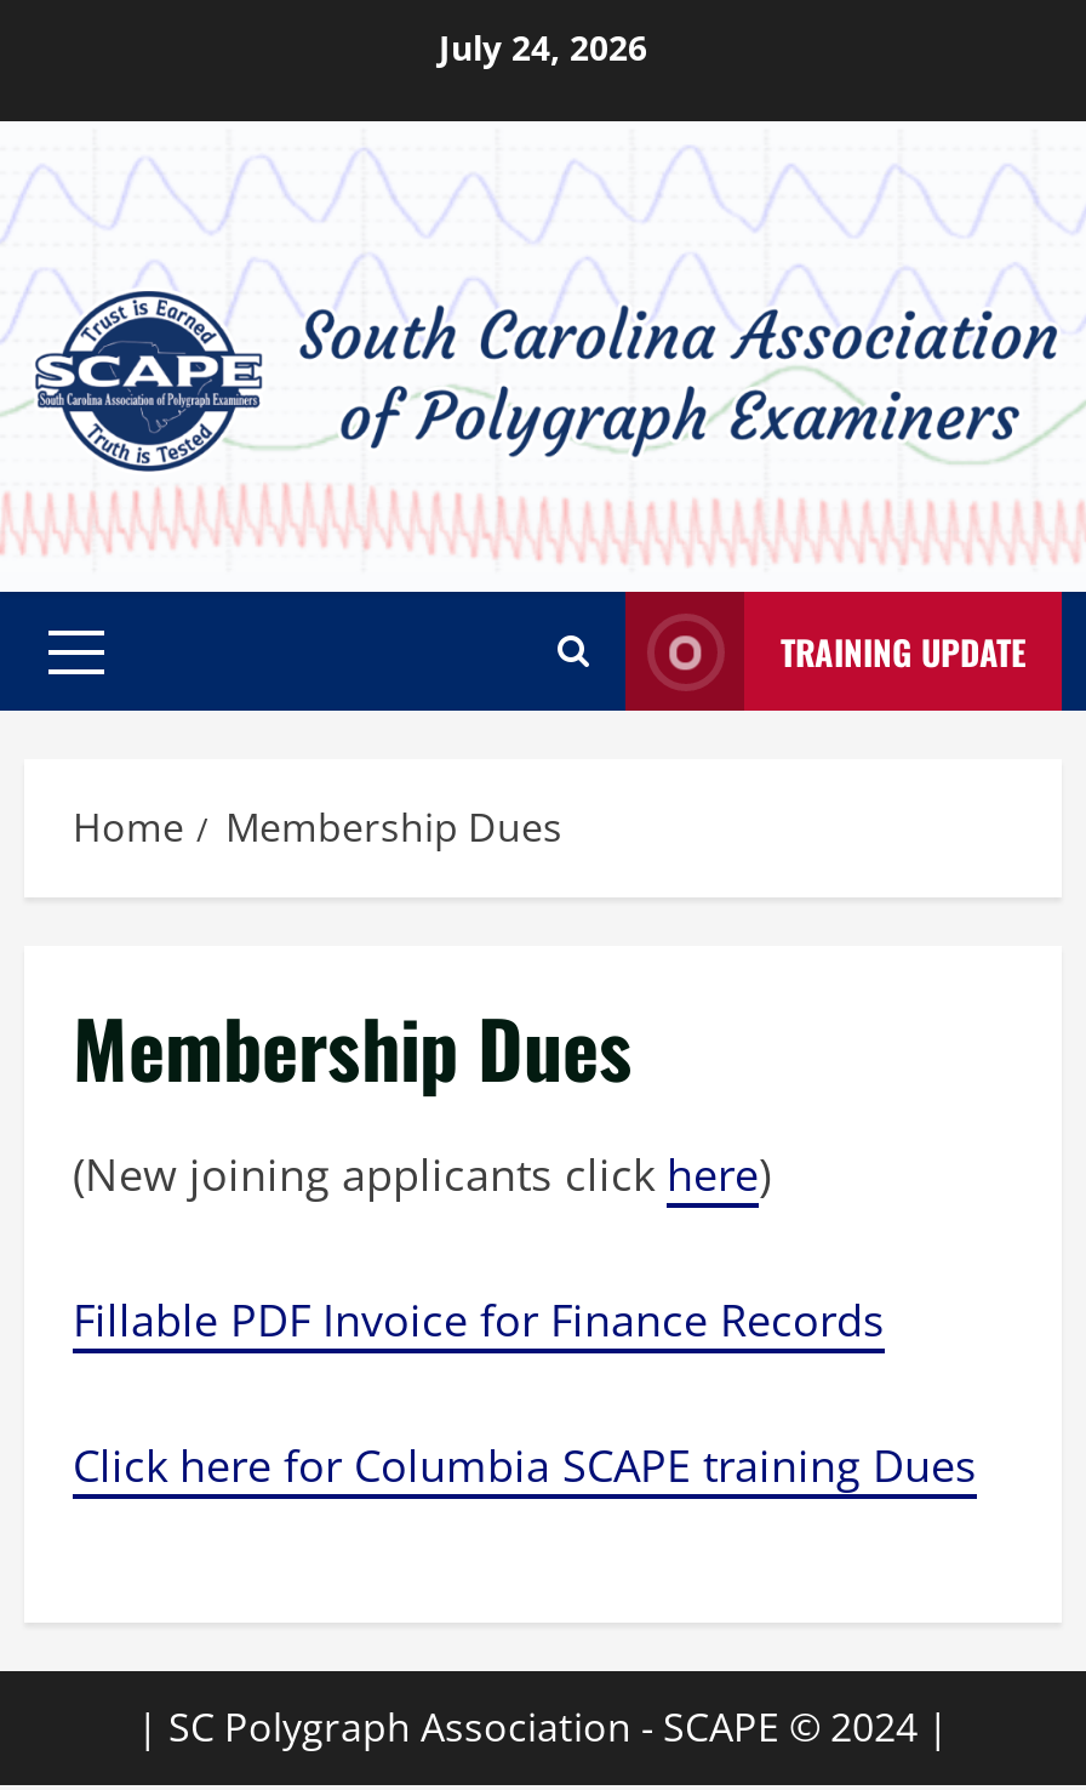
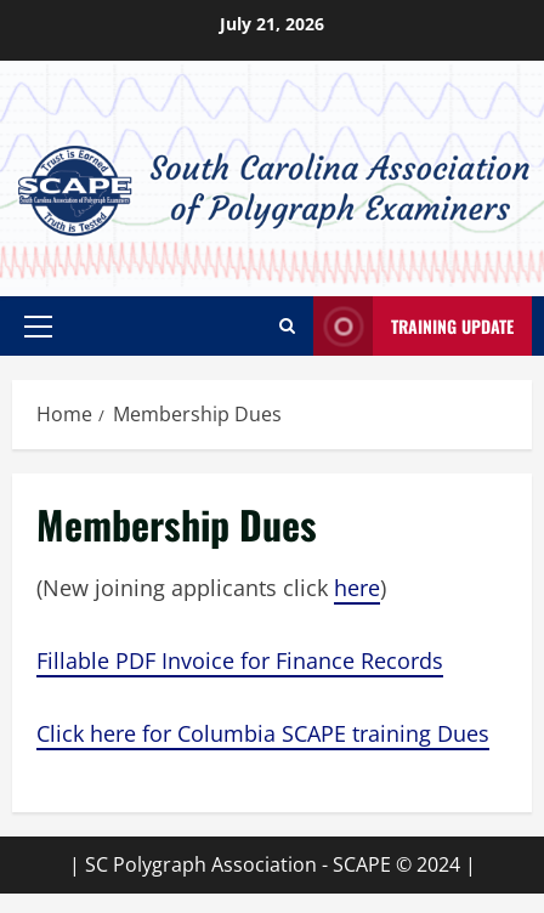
- July 24, 2026
+ July 21, 2026
